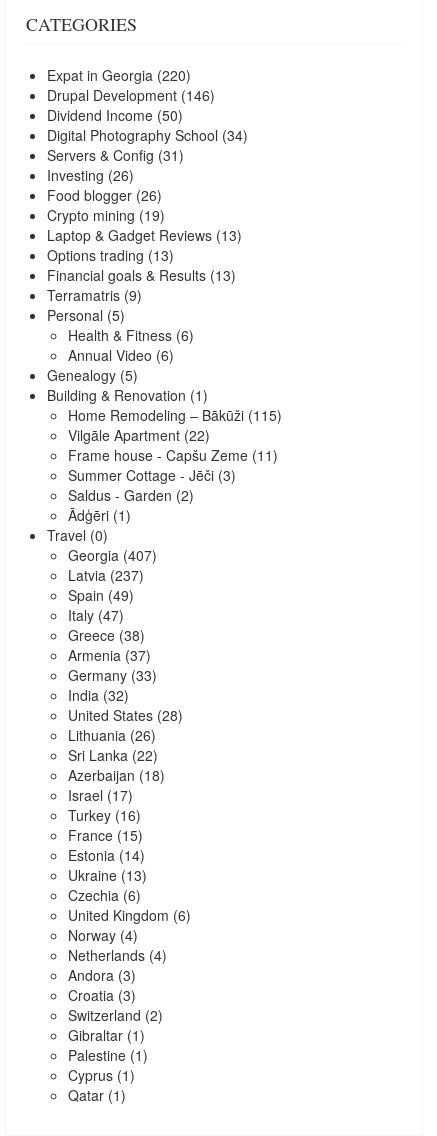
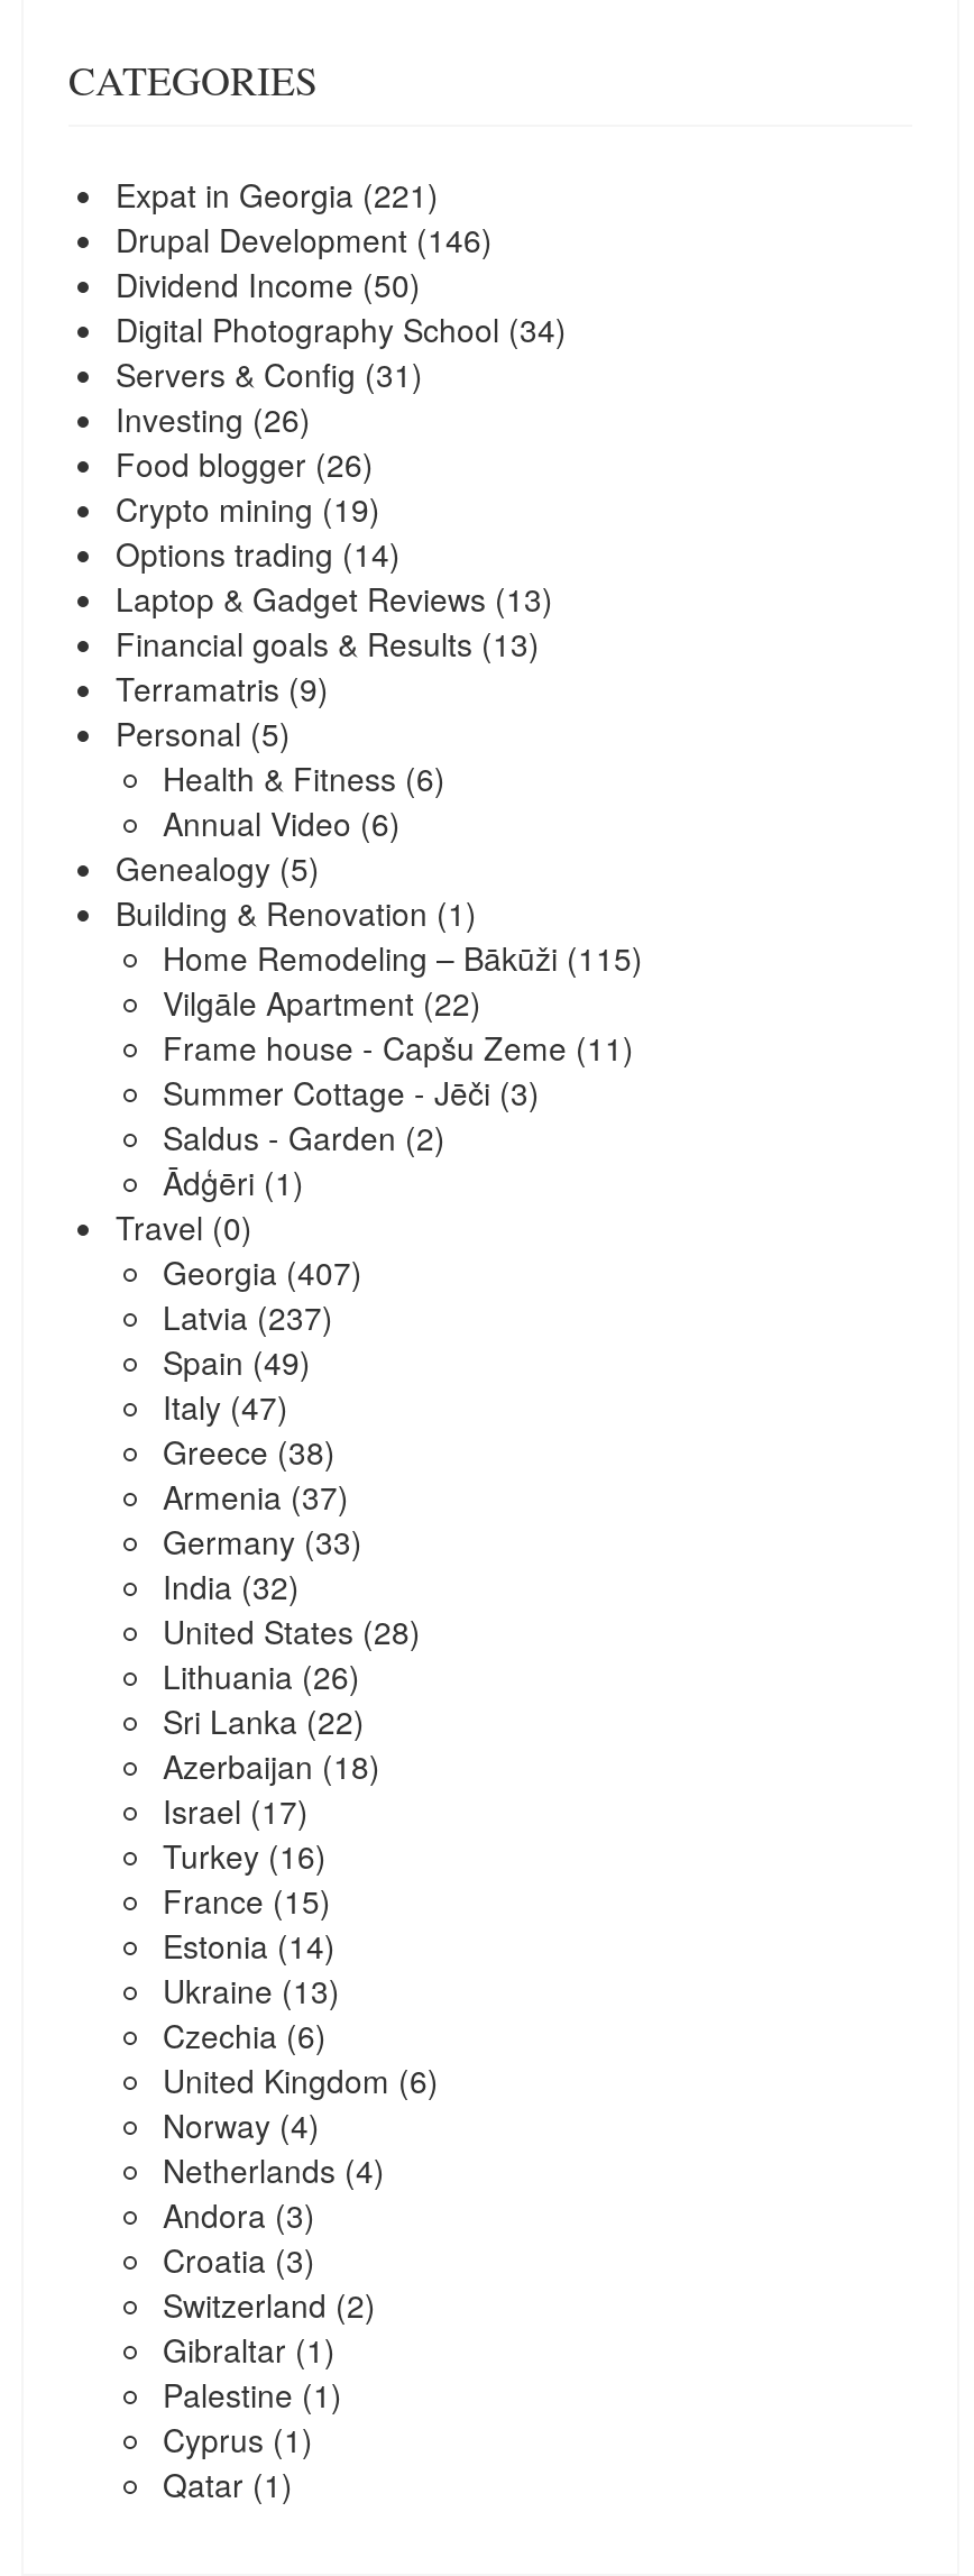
- Expat in Georgia (220)
+ Expat in Georgia (221)

+ Options trading (14)

moved down: Laptop & Gadget Reviews (13)

- Options trading (13)
